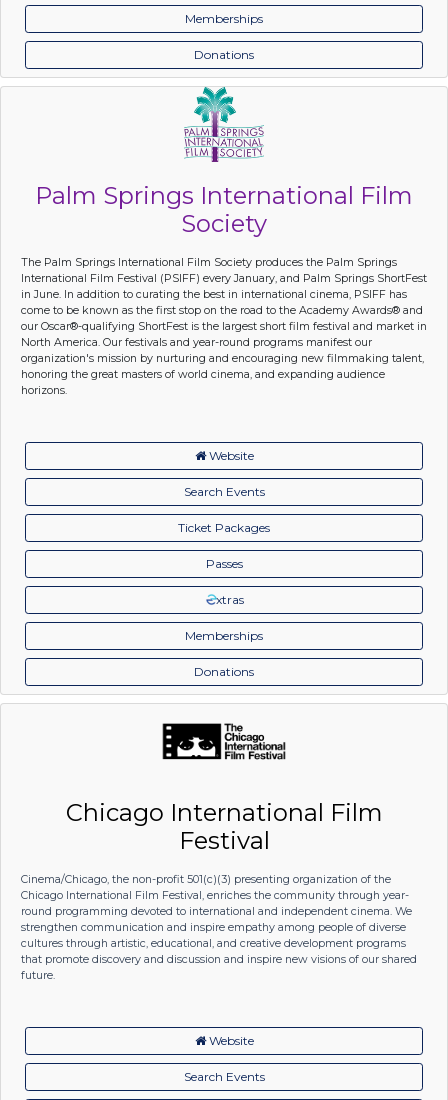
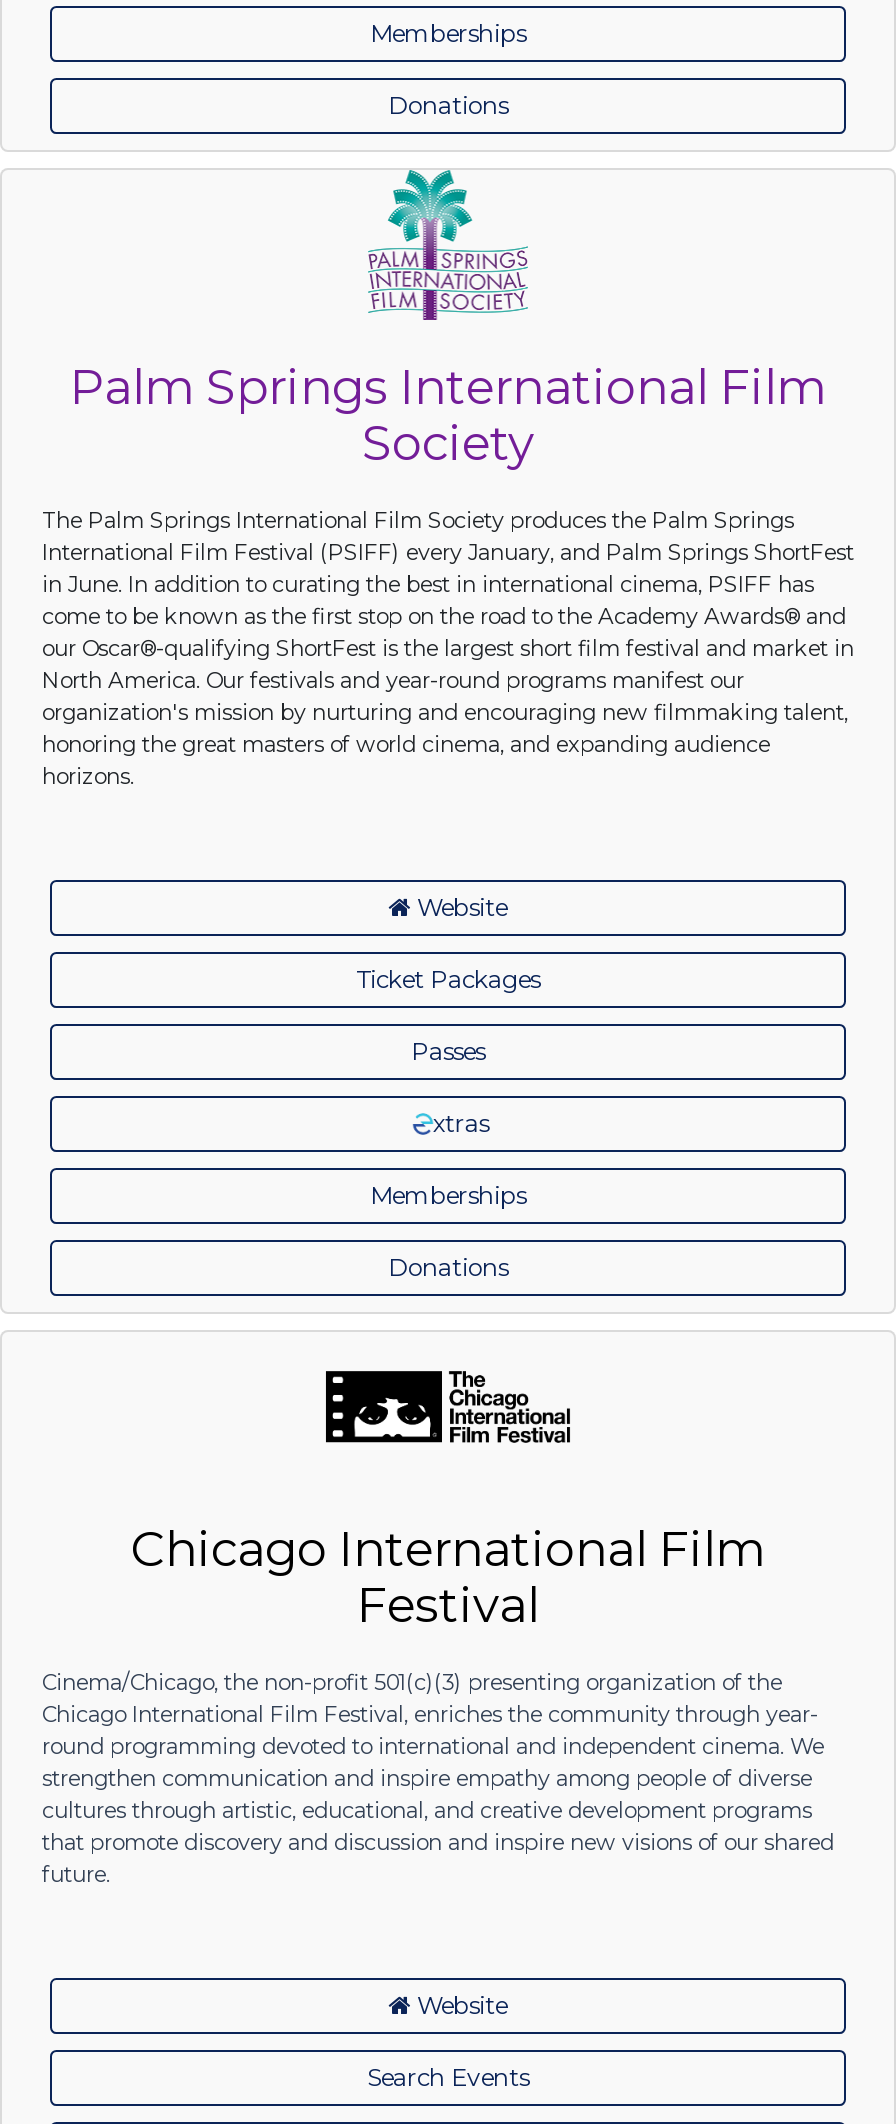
- Search Events
